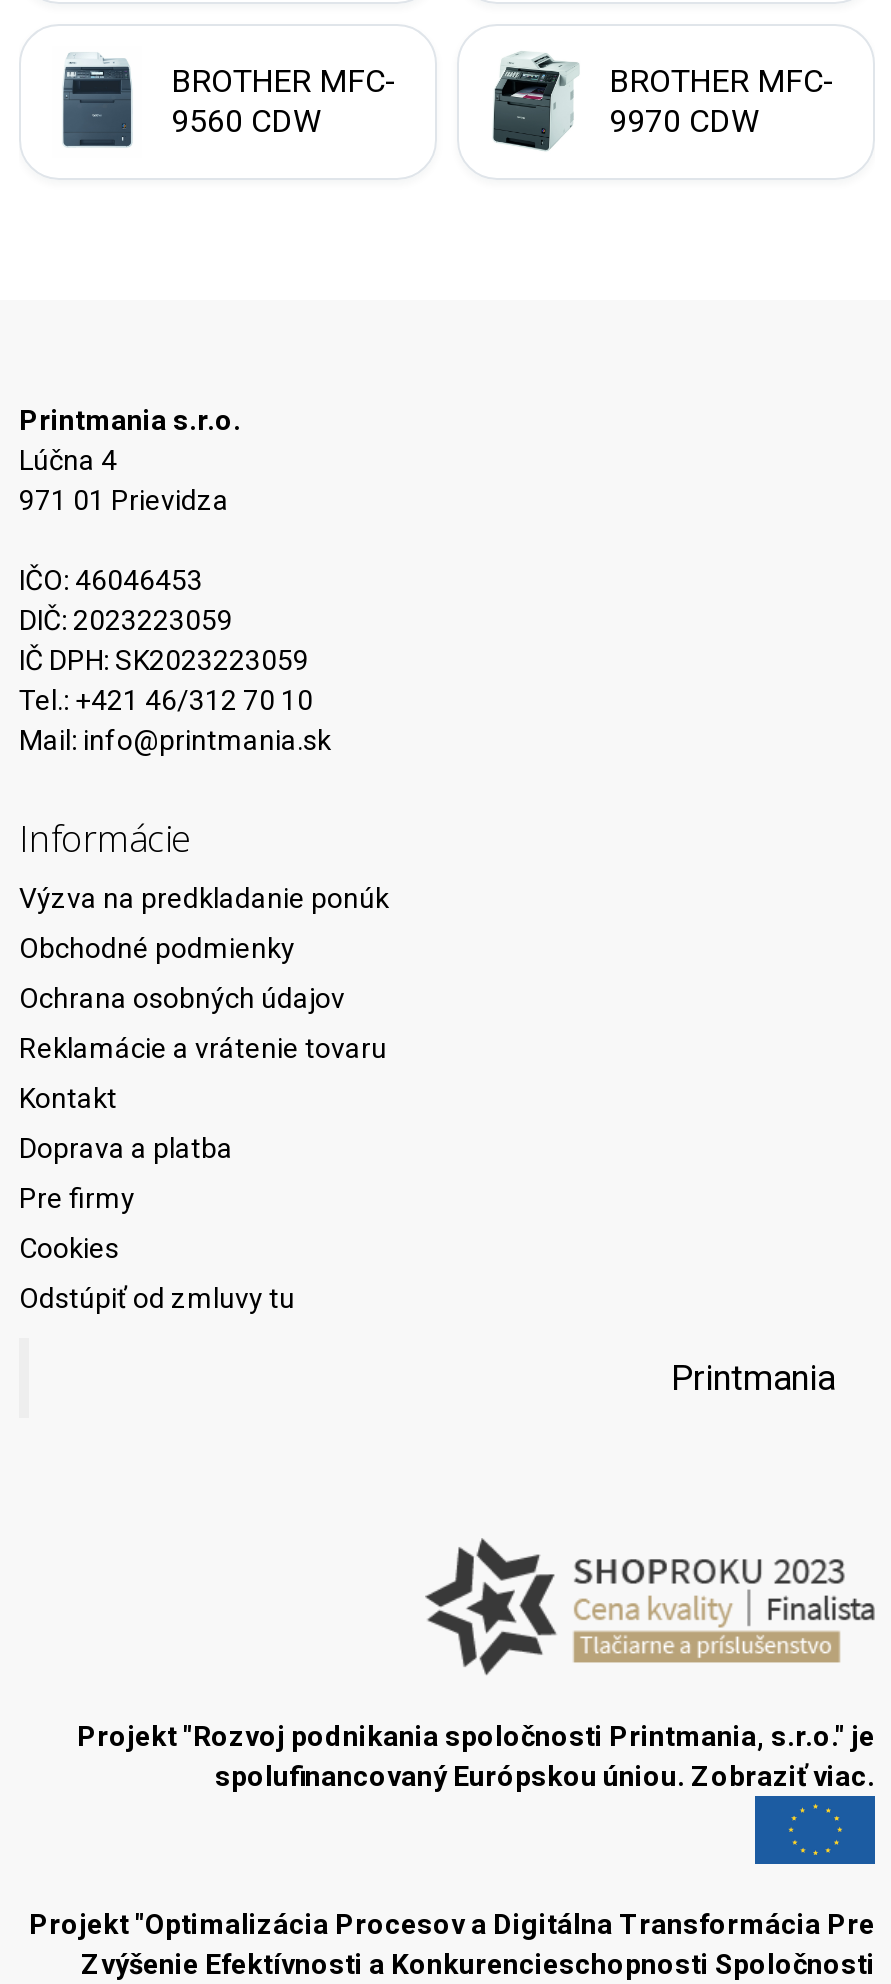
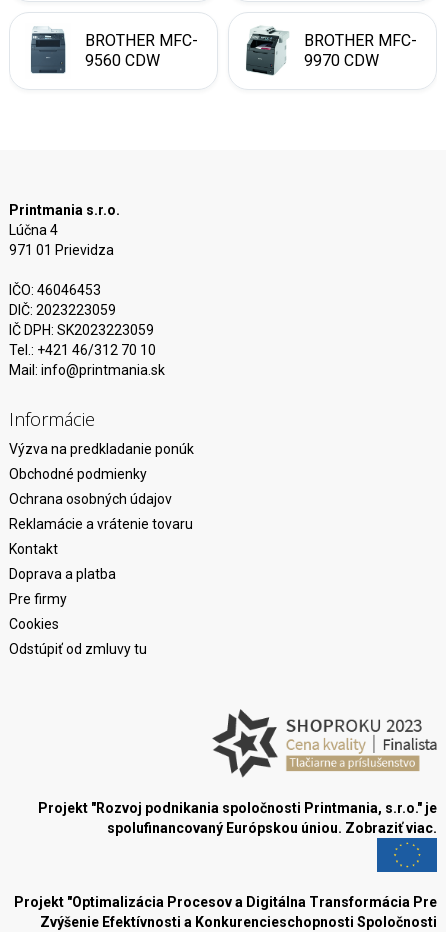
- Printmania
